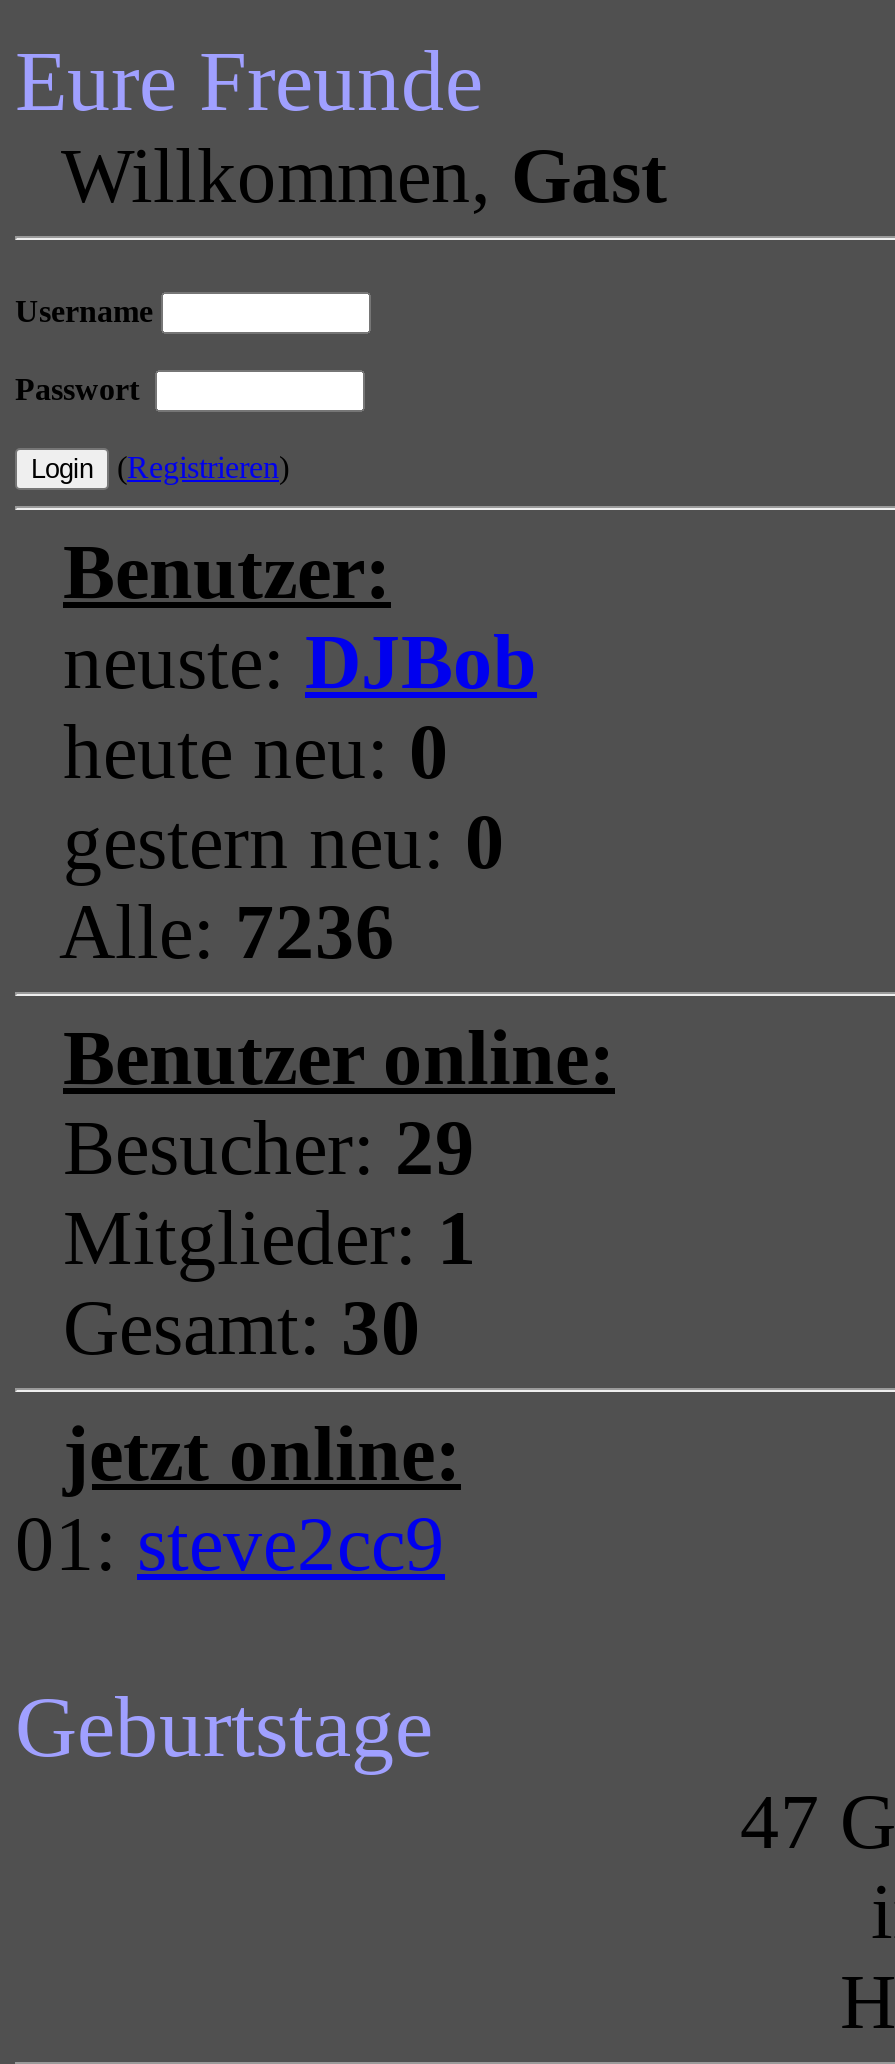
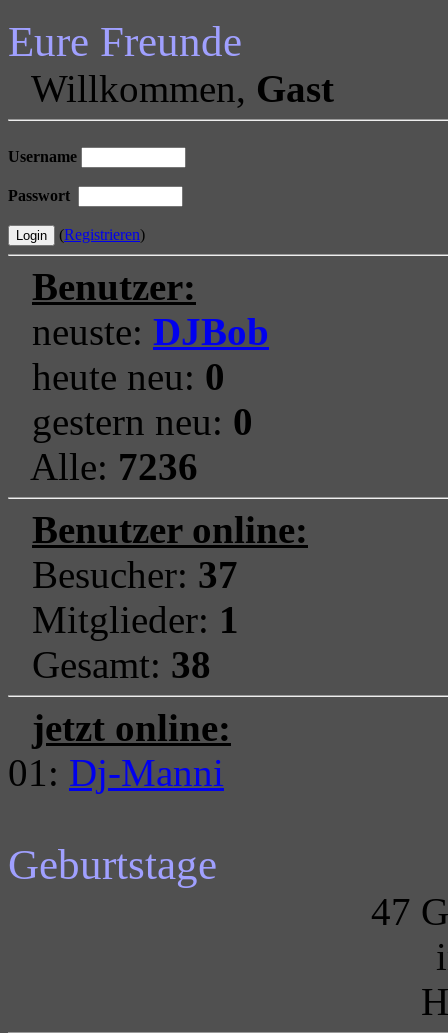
- Besucher: 29
+ Besucher: 37

- Gesamt: 30
+ Gesamt: 38

- 01: steve2cc9
+ 01: Dj-Manni
